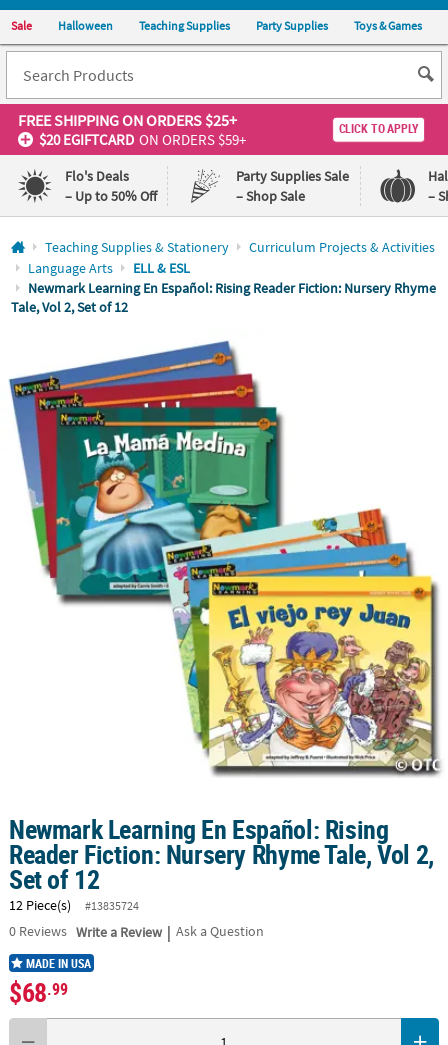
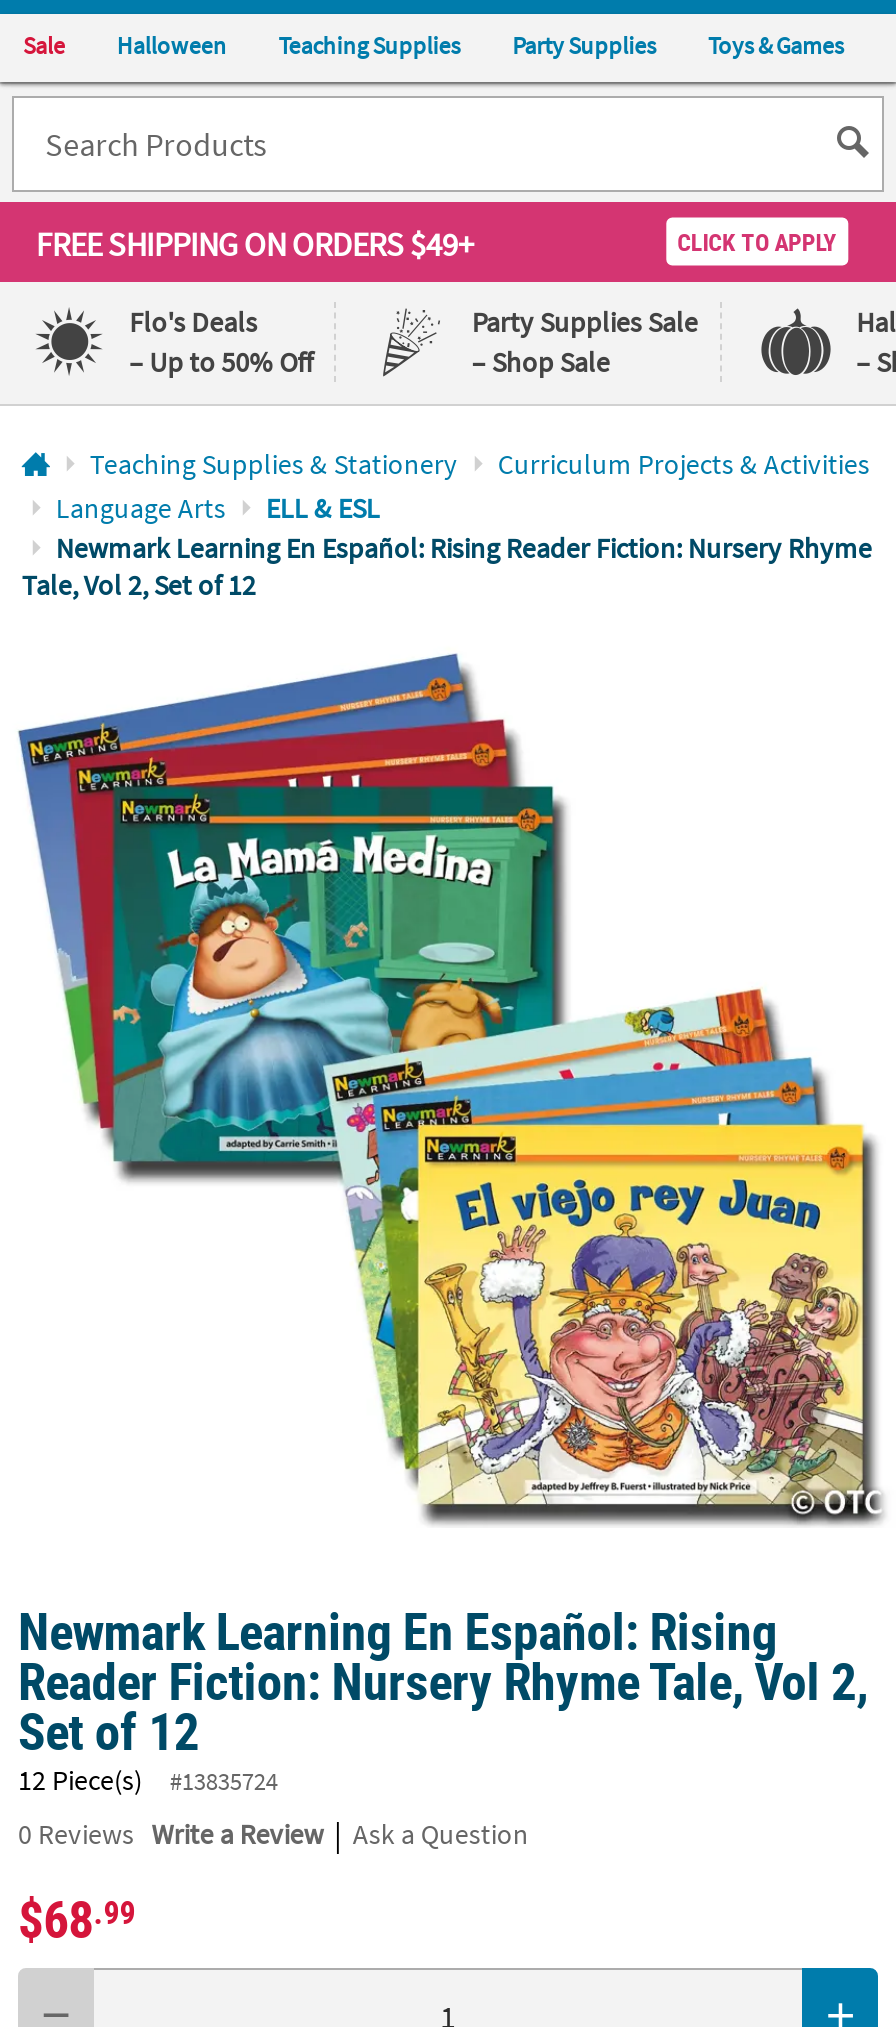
- FREE SHIPPING ON ORDERS $25+
- $20 EGIFTCARD ON ORDERS $59+
+ FREE SHIPPING ON ORDERS $49+

- MADE IN USA
